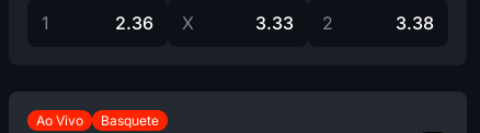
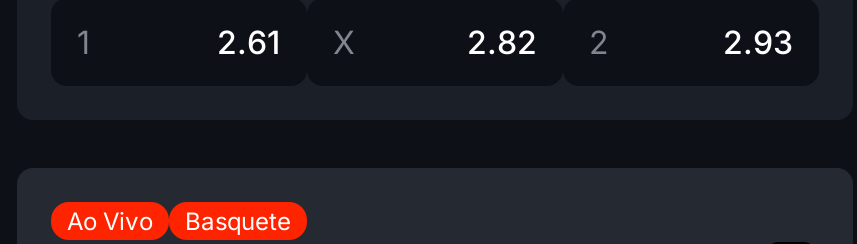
- 2.36 X
+ 2.61 X

- 3.33 2
+ 2.82 2

- 3.38
+ 2.93
